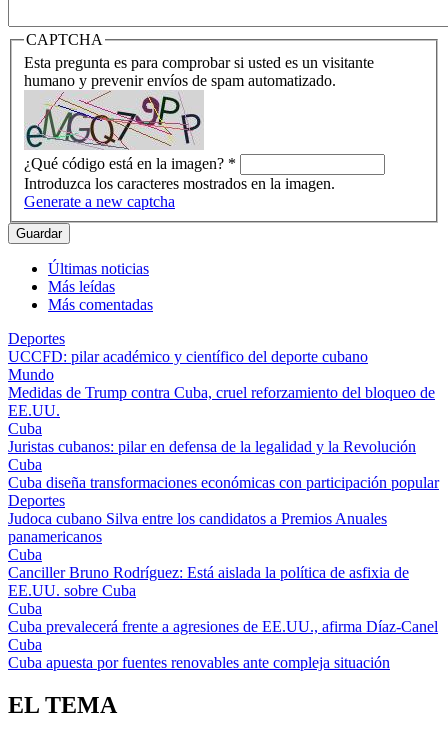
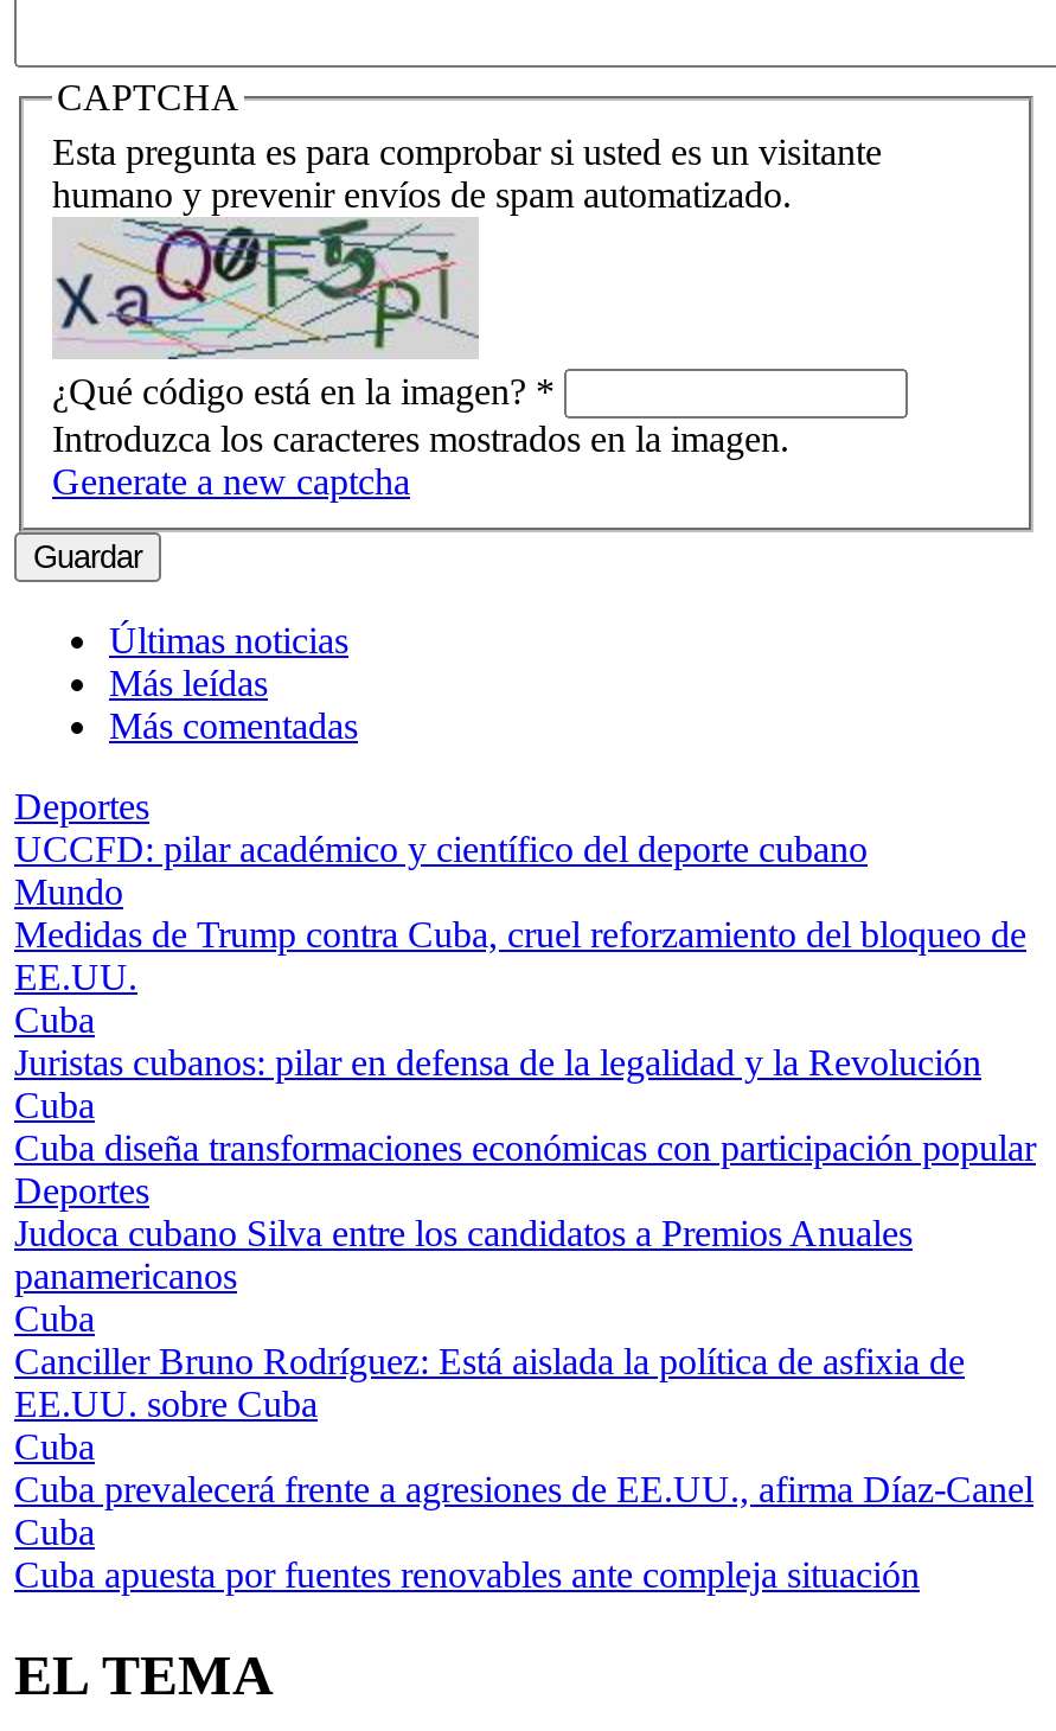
- [image]
+ [image]
